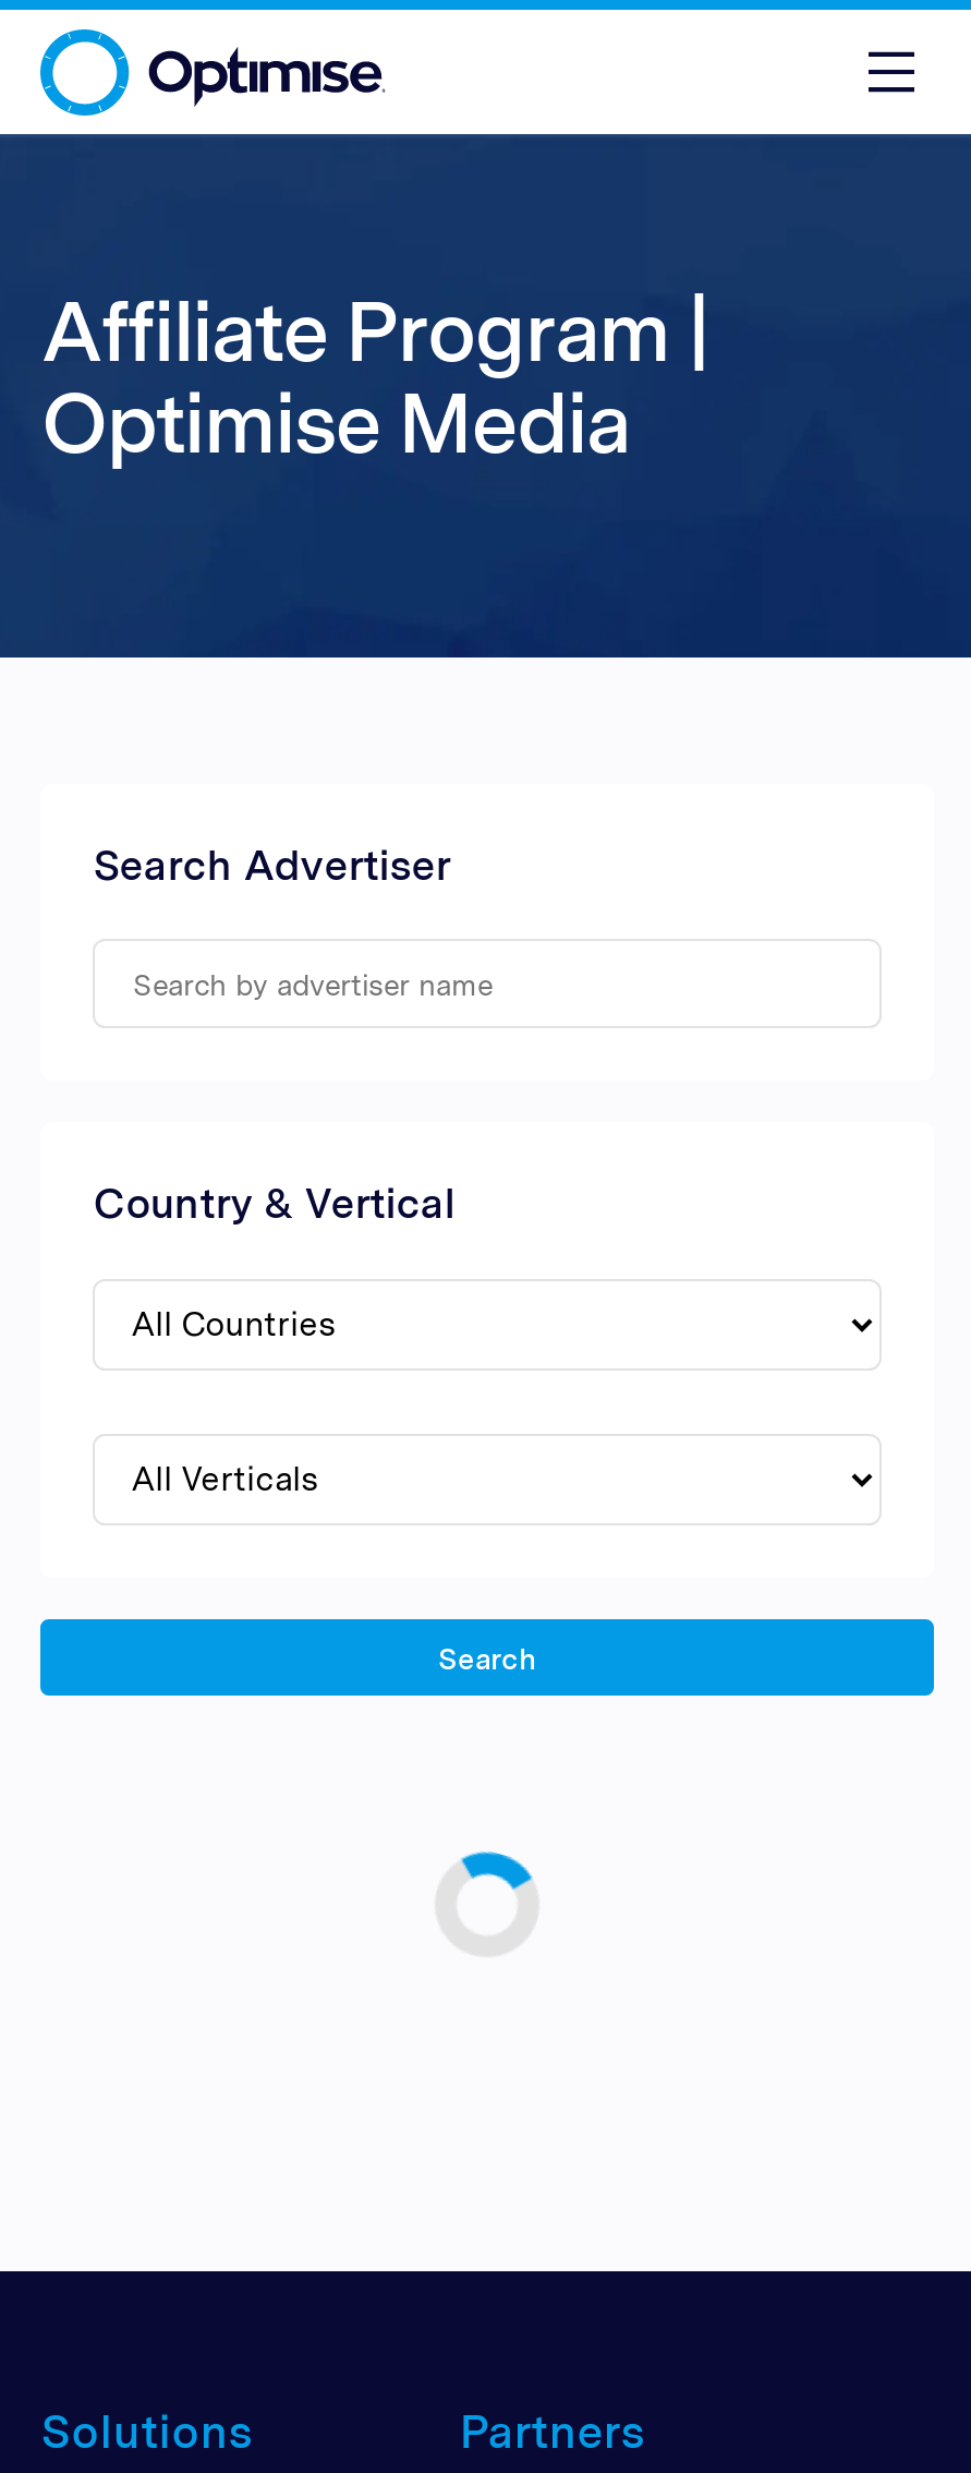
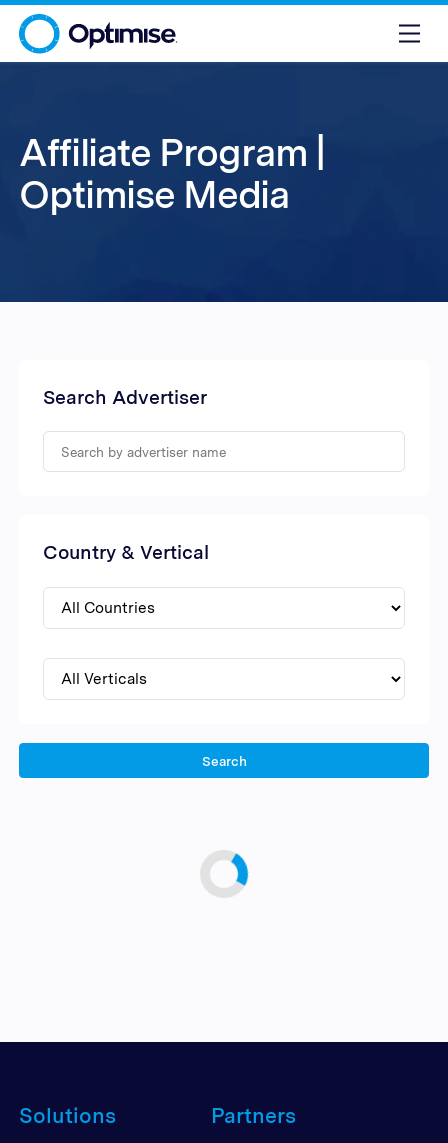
- [image]
+ [image]
